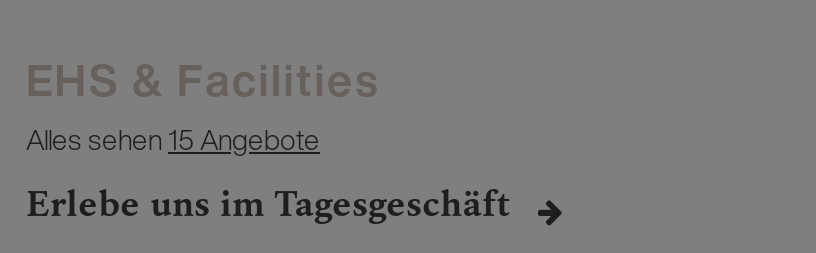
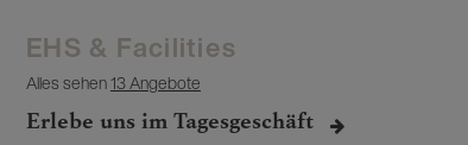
- Alles sehen 15 Angebote
+ Alles sehen 13 Angebote
